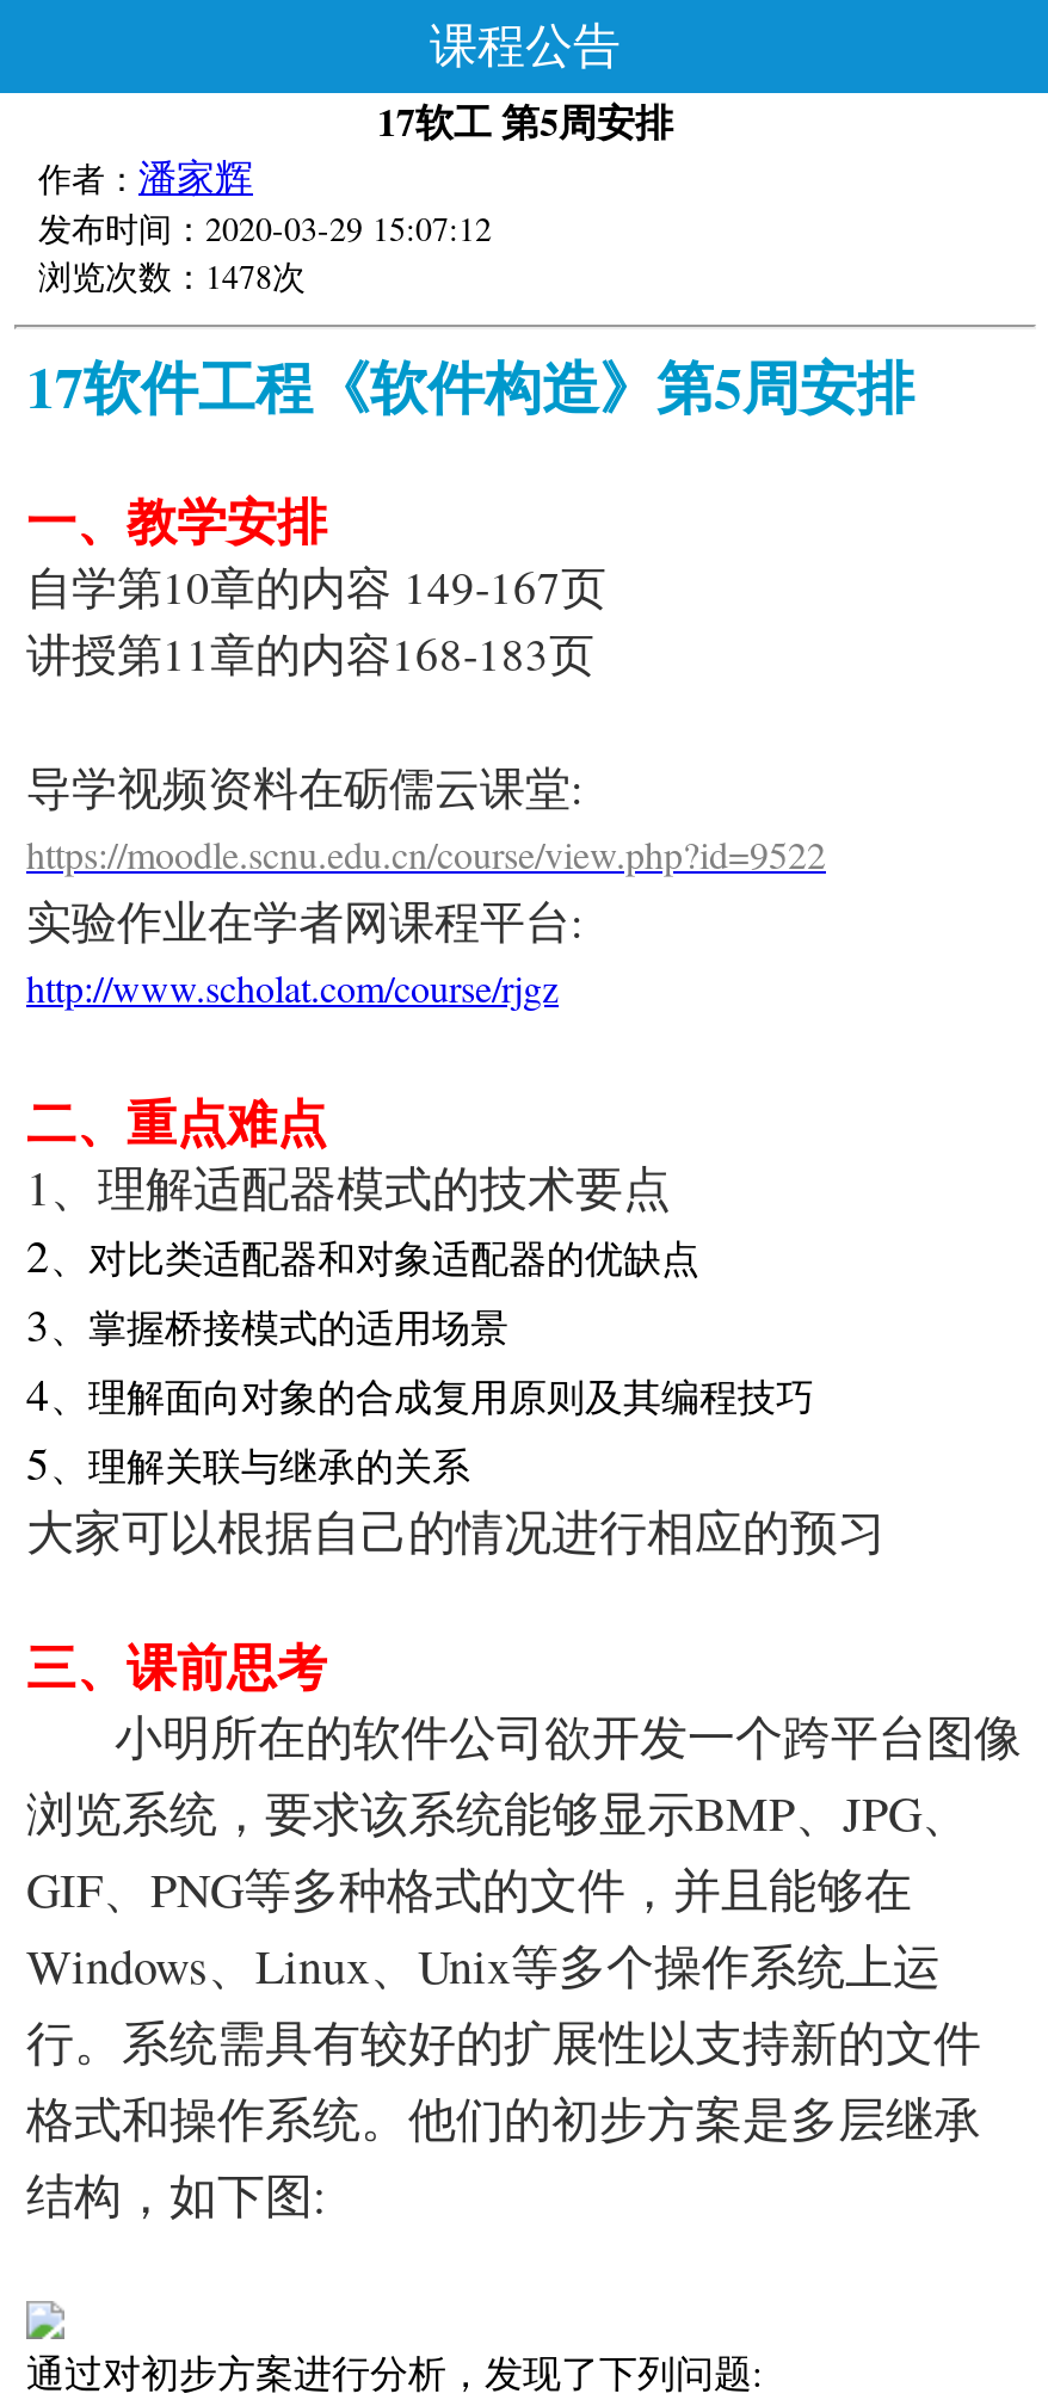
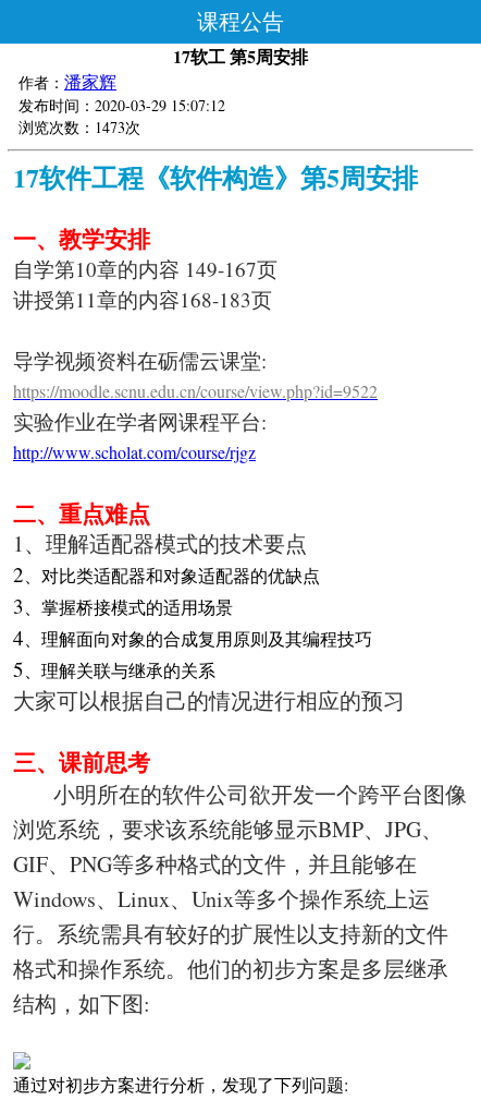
- 浏览次数：1478次
+ 浏览次数：1473次
